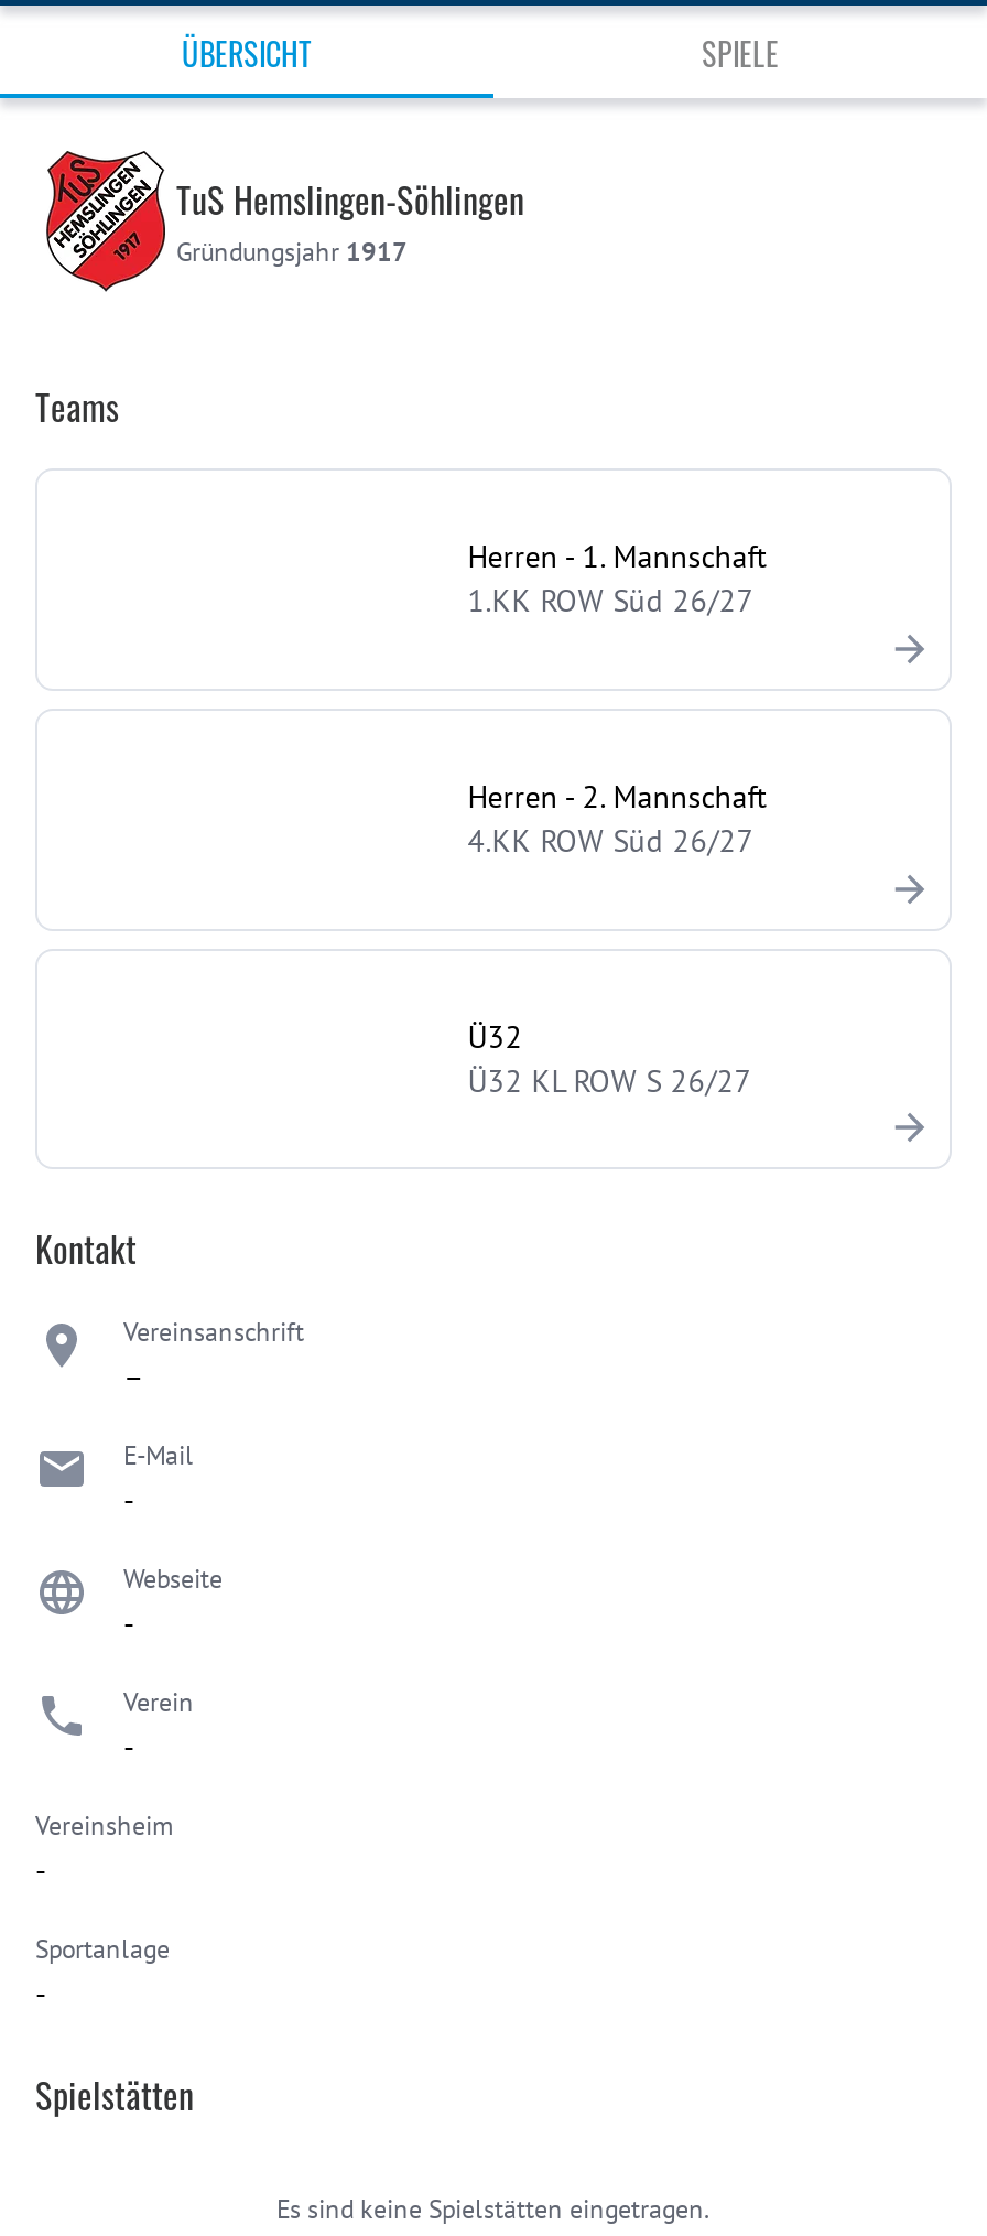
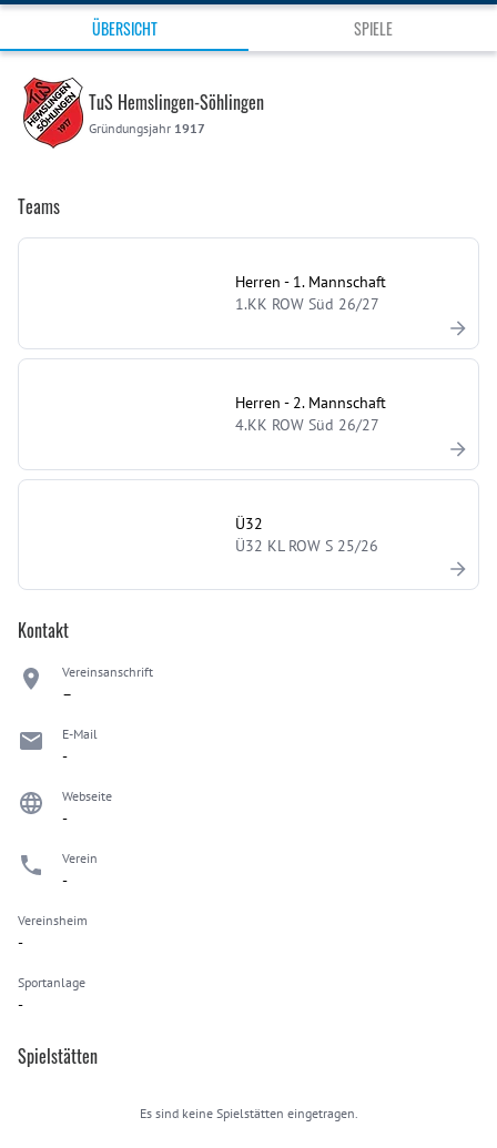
- Ü32 KL ROW S 26/27
+ Ü32 KL ROW S 25/26
